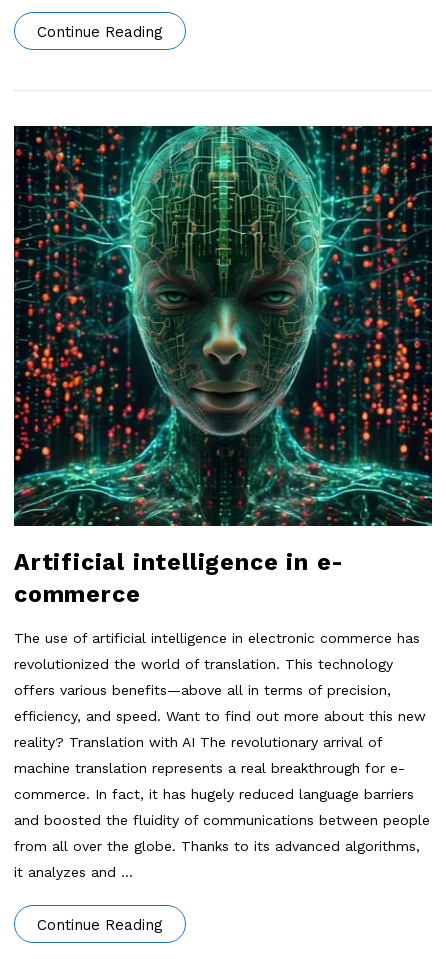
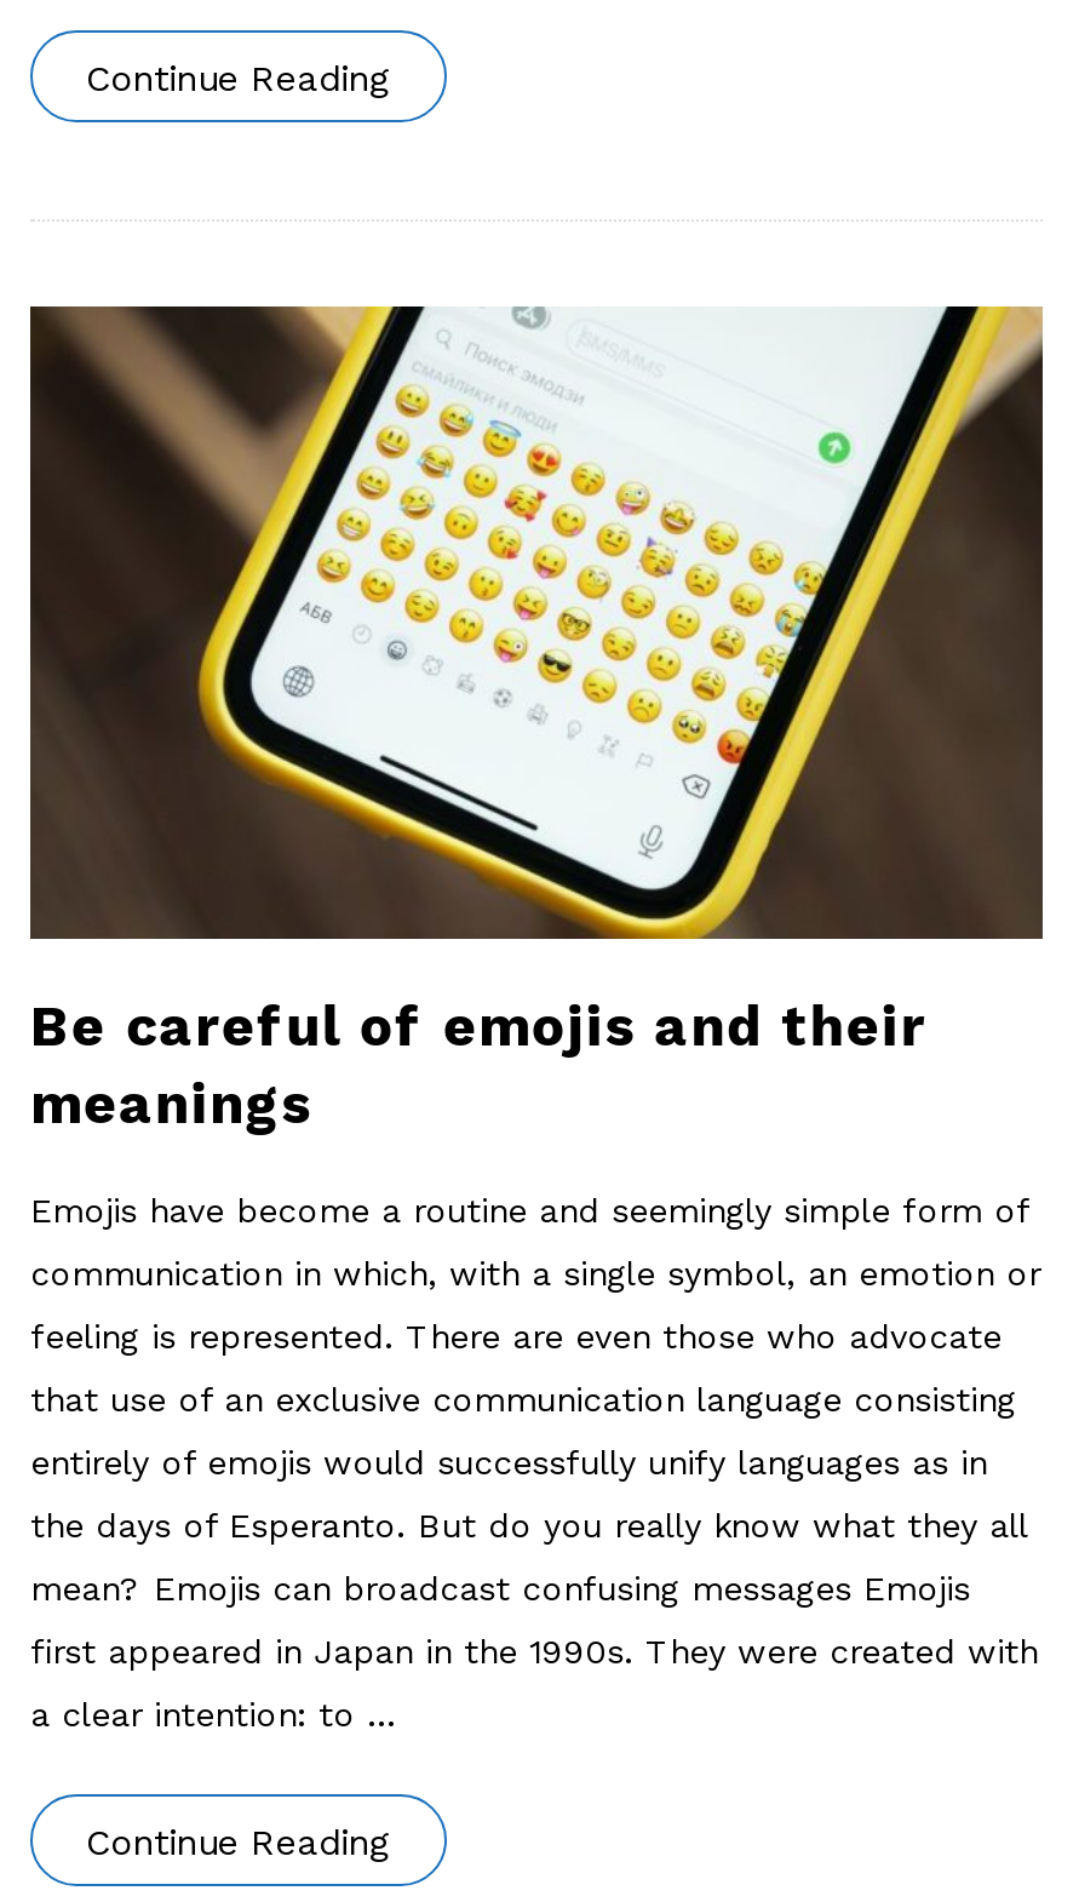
- [image]
+ [image]

- Artificial intelligence in e-
- commerce
- The use of artificial intelligence in electronic commerce has
- revolutionized the world of translation. This technology
- offers various benefits—above all in terms of precision,
- efficiency, and speed. Want to find out more about this new
- reality? Translation with AI The revolutionary arrival of
- machine translation represents a real breakthrough for e-
- commerce. In fact, it has hugely reduced language barriers
- and boosted the fluidity of communications between people
- from all over the globe. Thanks to its advanced algorithms,
- it analyzes and …
+ Be careful of emojis and their
+ meanings
+ Emojis have become a routine and seemingly simple form of
+ communication in which, with a single symbol, an emotion or
+ feeling is represented. There are even those who advocate
+ that use of an exclusive communication language consisting
+ entirely of emojis would successfully unify languages as in
+ the days of Esperanto. But do you really know what they all
+ mean? Emojis can broadcast confusing messages Emojis
+ first appeared in Japan in the 1990s. They were created with
+ a clear intention: to …
